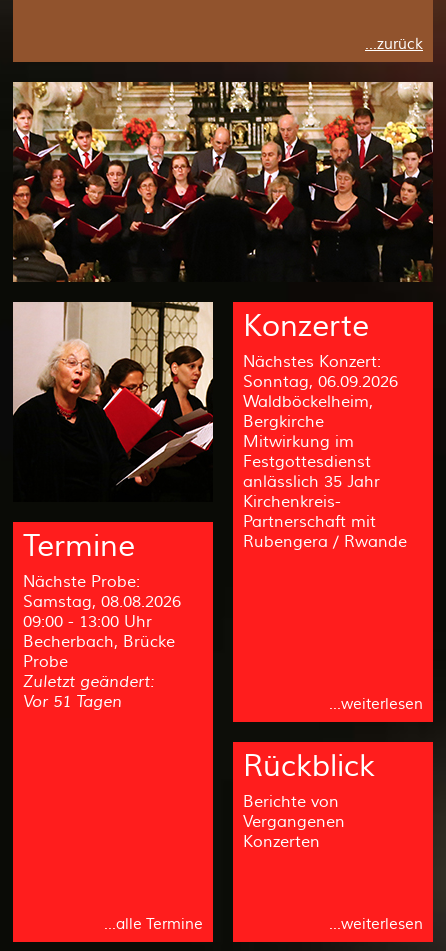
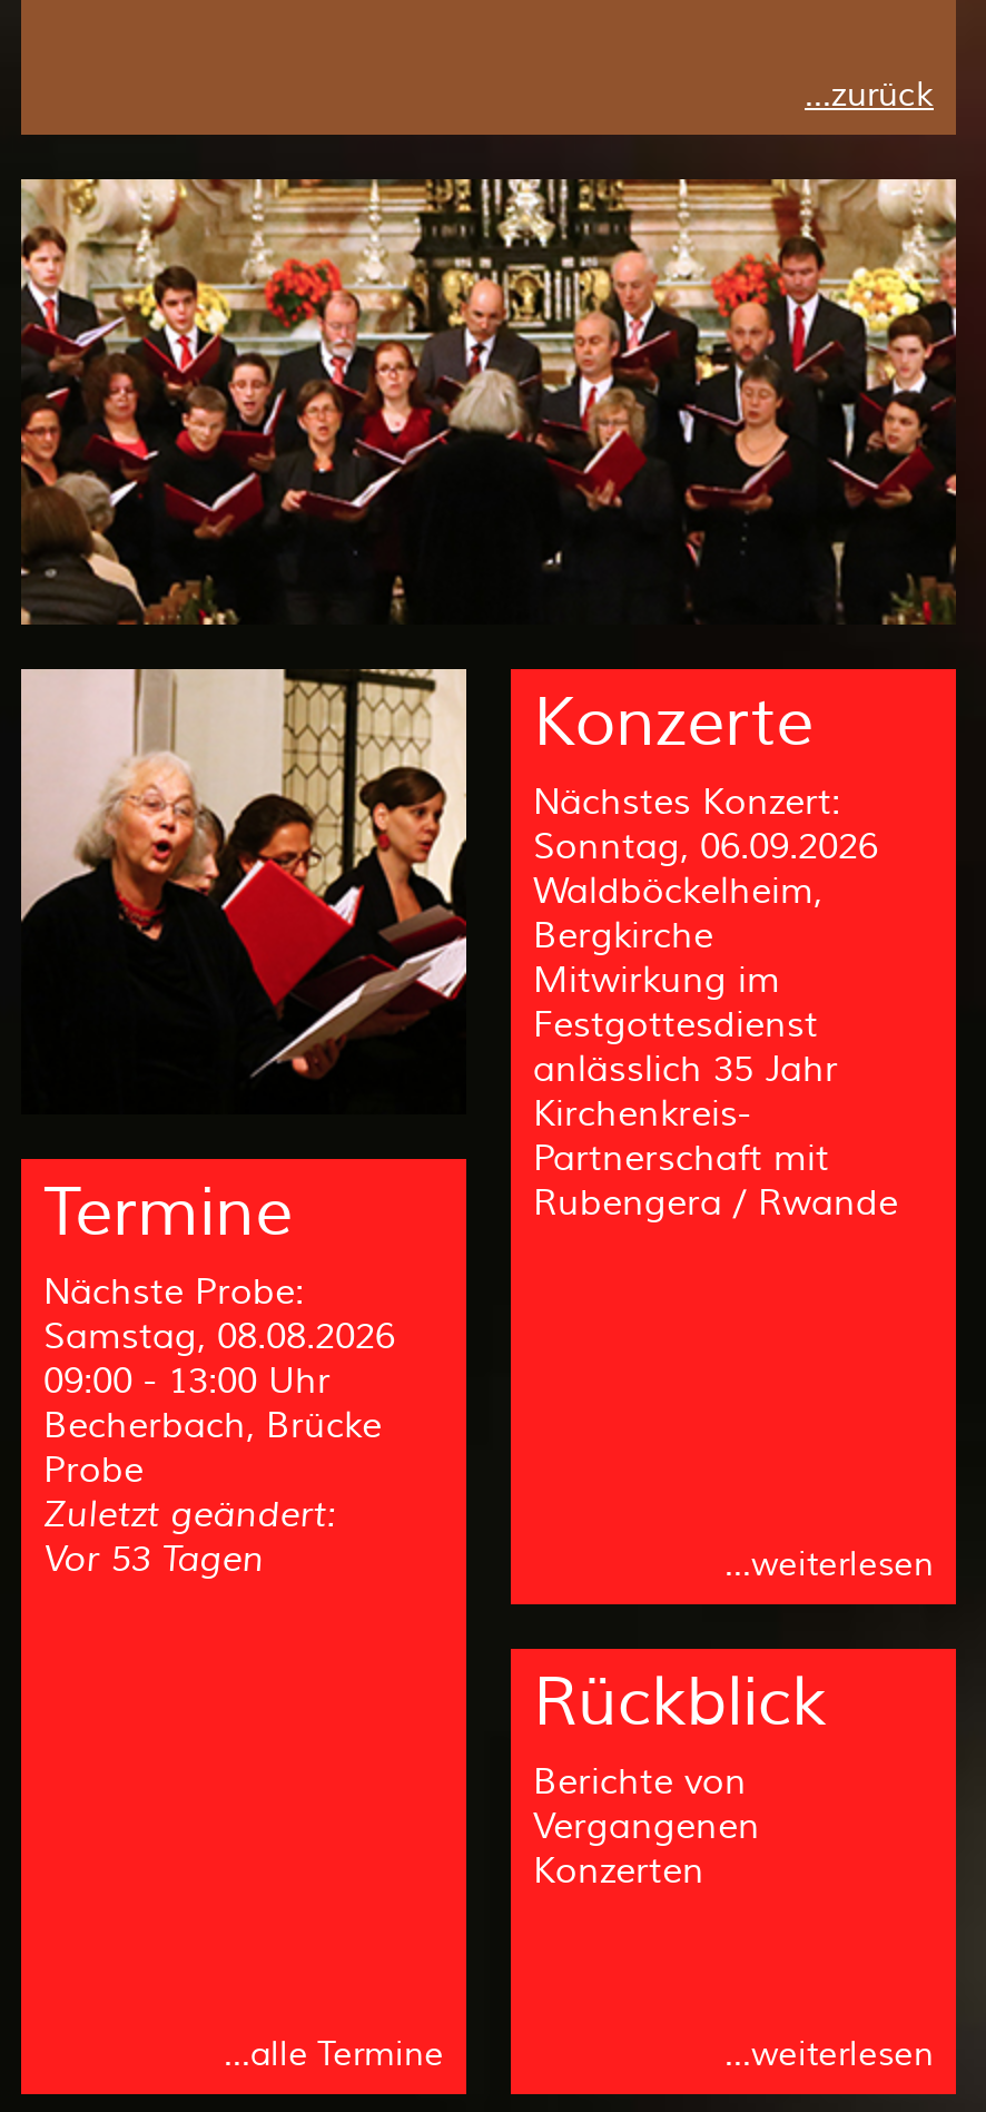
- Vor 51 Tagen
+ Vor 53 Tagen
